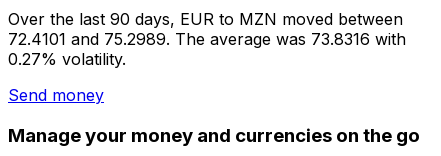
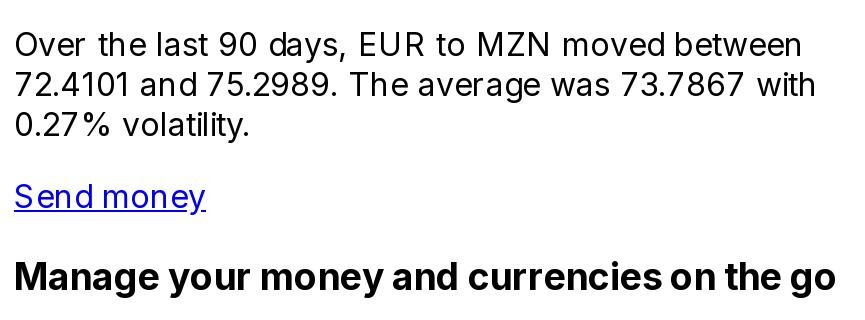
- 72.4101 and 75.2989. The average was 73.8316 with
+ 72.4101 and 75.2989. The average was 73.7867 with
